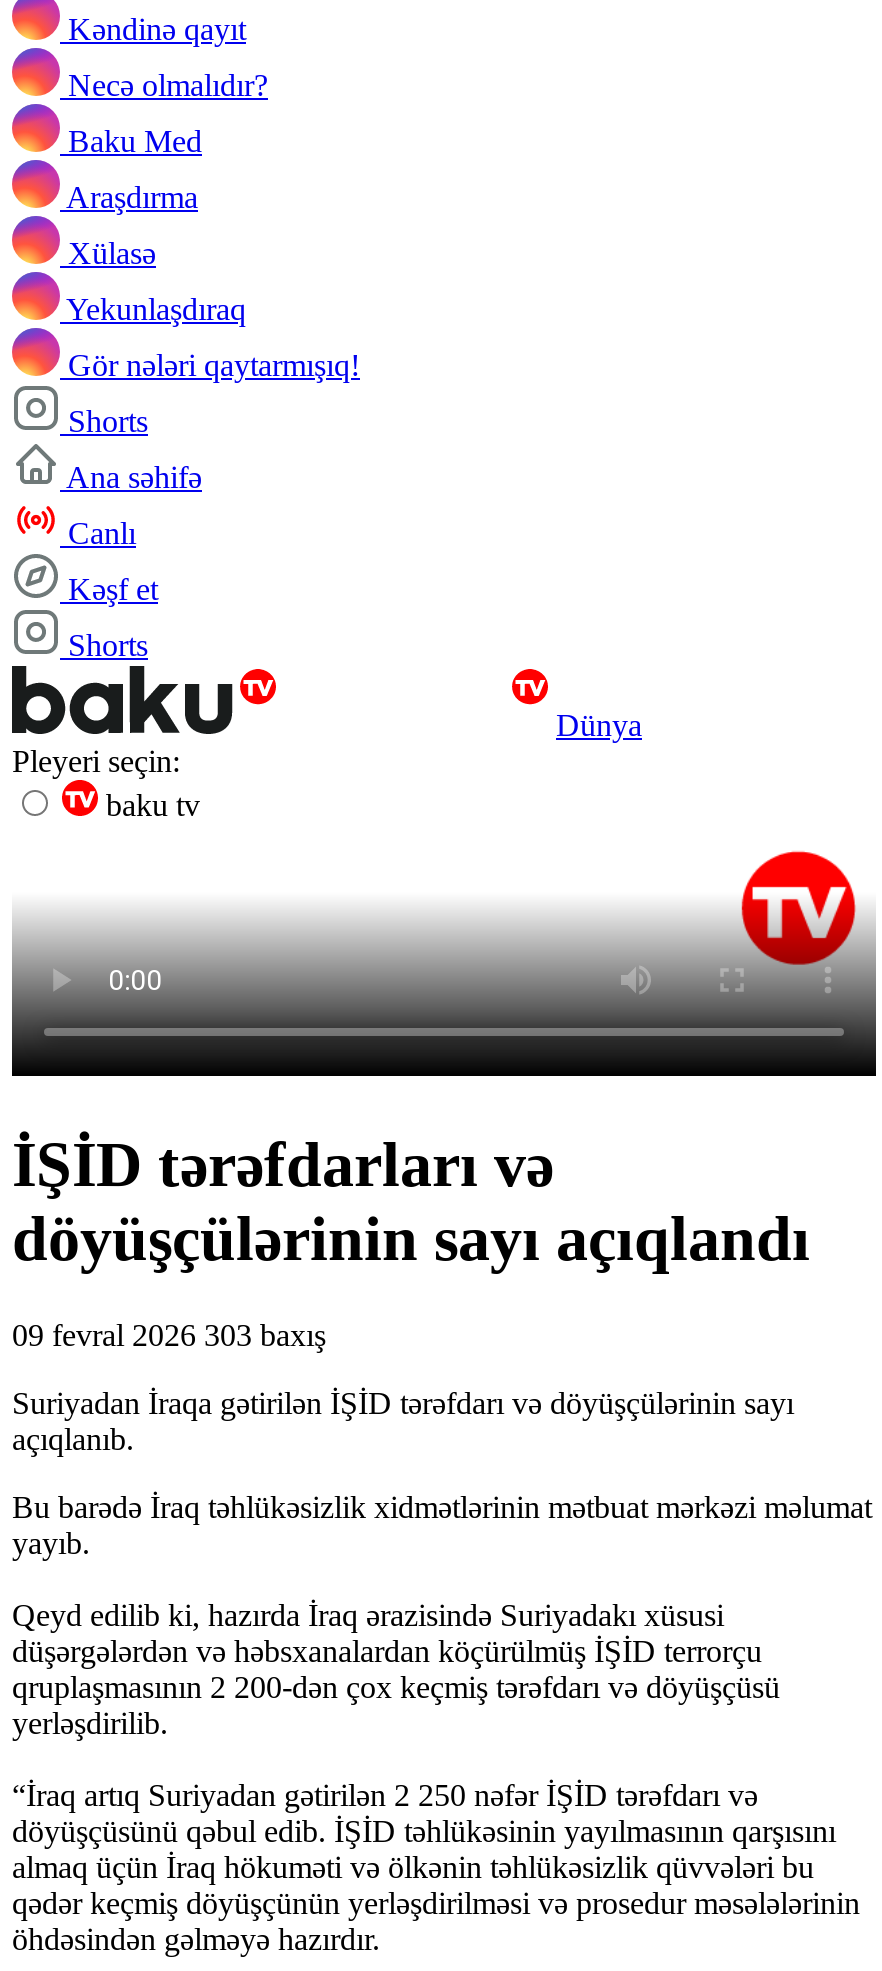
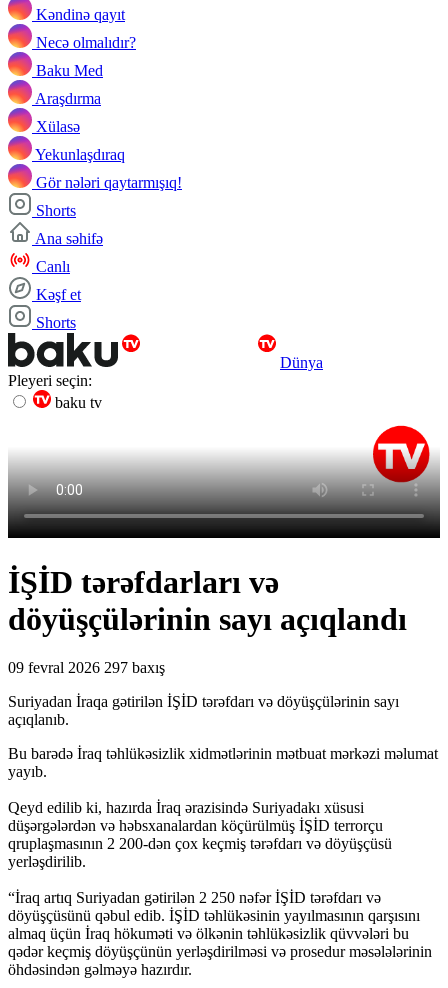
- 09 fevral 2026 303 baxış
+ 09 fevral 2026 297 baxış
